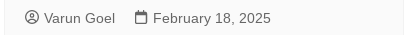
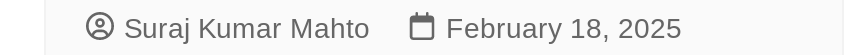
- Varun Goel
+ Suraj Kumar Mahto
